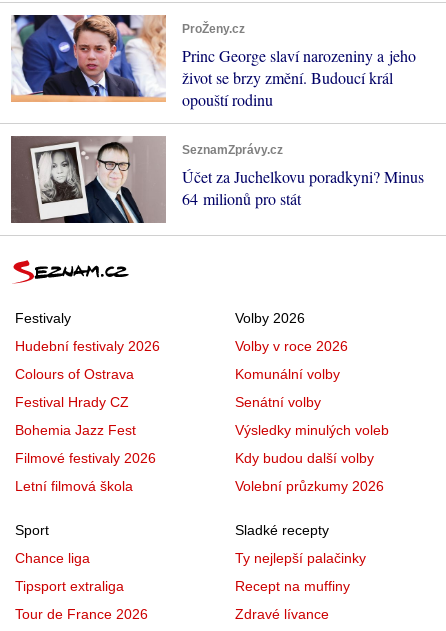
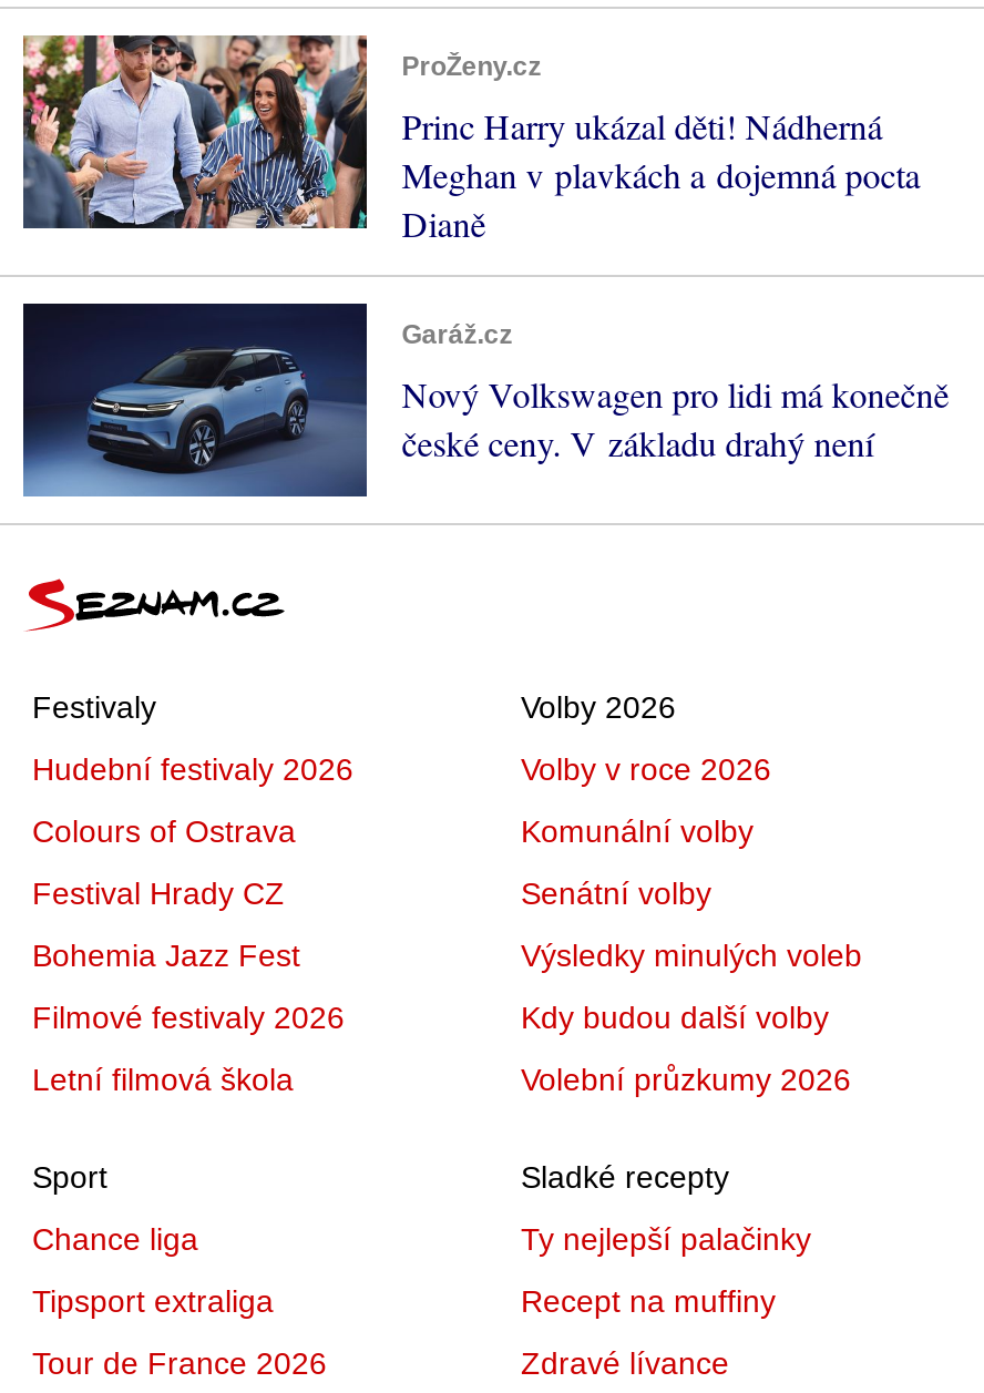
- [image]
- Princ George slaví narozeniny a jeho
- život se brzy změní. Budoucí král
- opouští rodinu
+ [image]
+ Princ Harry ukázal děti! Nádherná
+ Meghan v plavkách a dojemná pocta
+ Dianě

- [image]
- SeznamZprávy.cz
- Účet za Juchelkovu poradkyni? Minus
- 64 milionů pro stát
+ [image]
+ Garáž.cz
+ Nový Volkswagen pro lidi má konečně
+ české ceny. V základu drahý není
